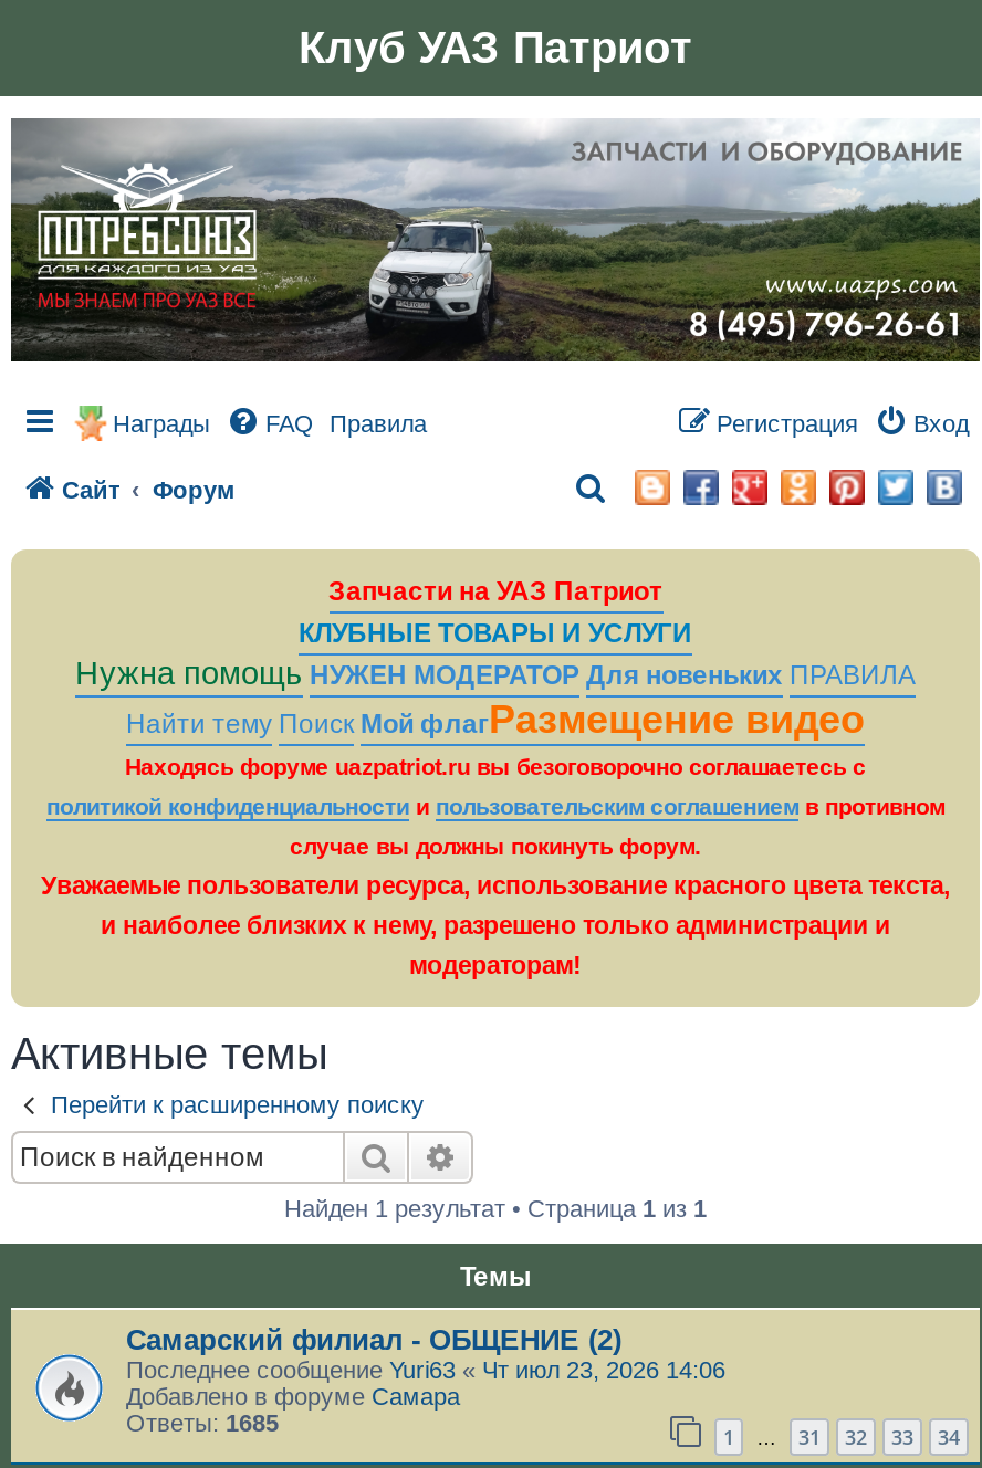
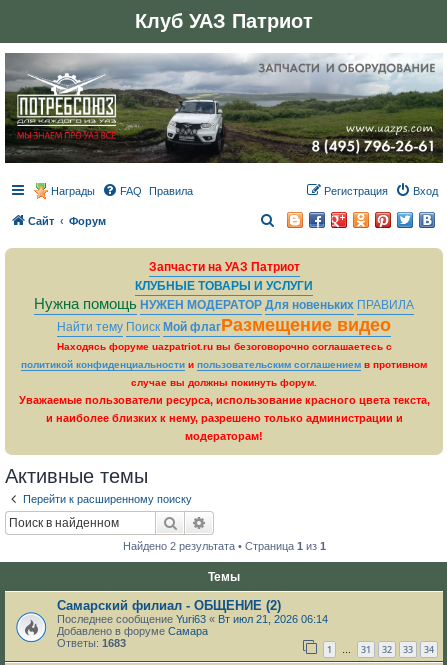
- Найден 1 результат • Страница 1 из 1
+ Найдено 2 результата • Страница 1 из 1

- Последнее сообщение Yuri63 «Чт июл 23, 2026 14:06
+ Последнее сообщение Yuri63 «Вт июл 21, 2026 06:14

- Ответы: 1685
+ Ответы: 1683
